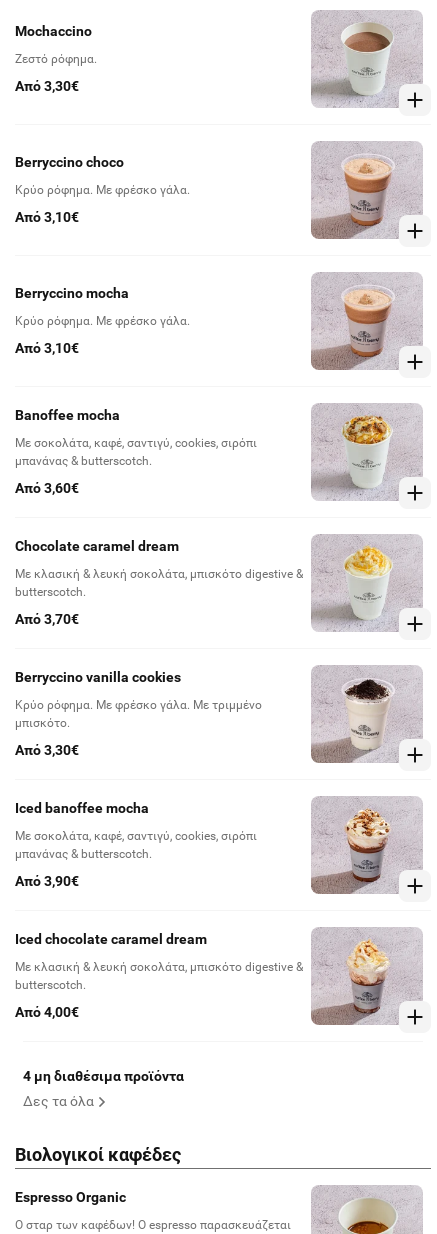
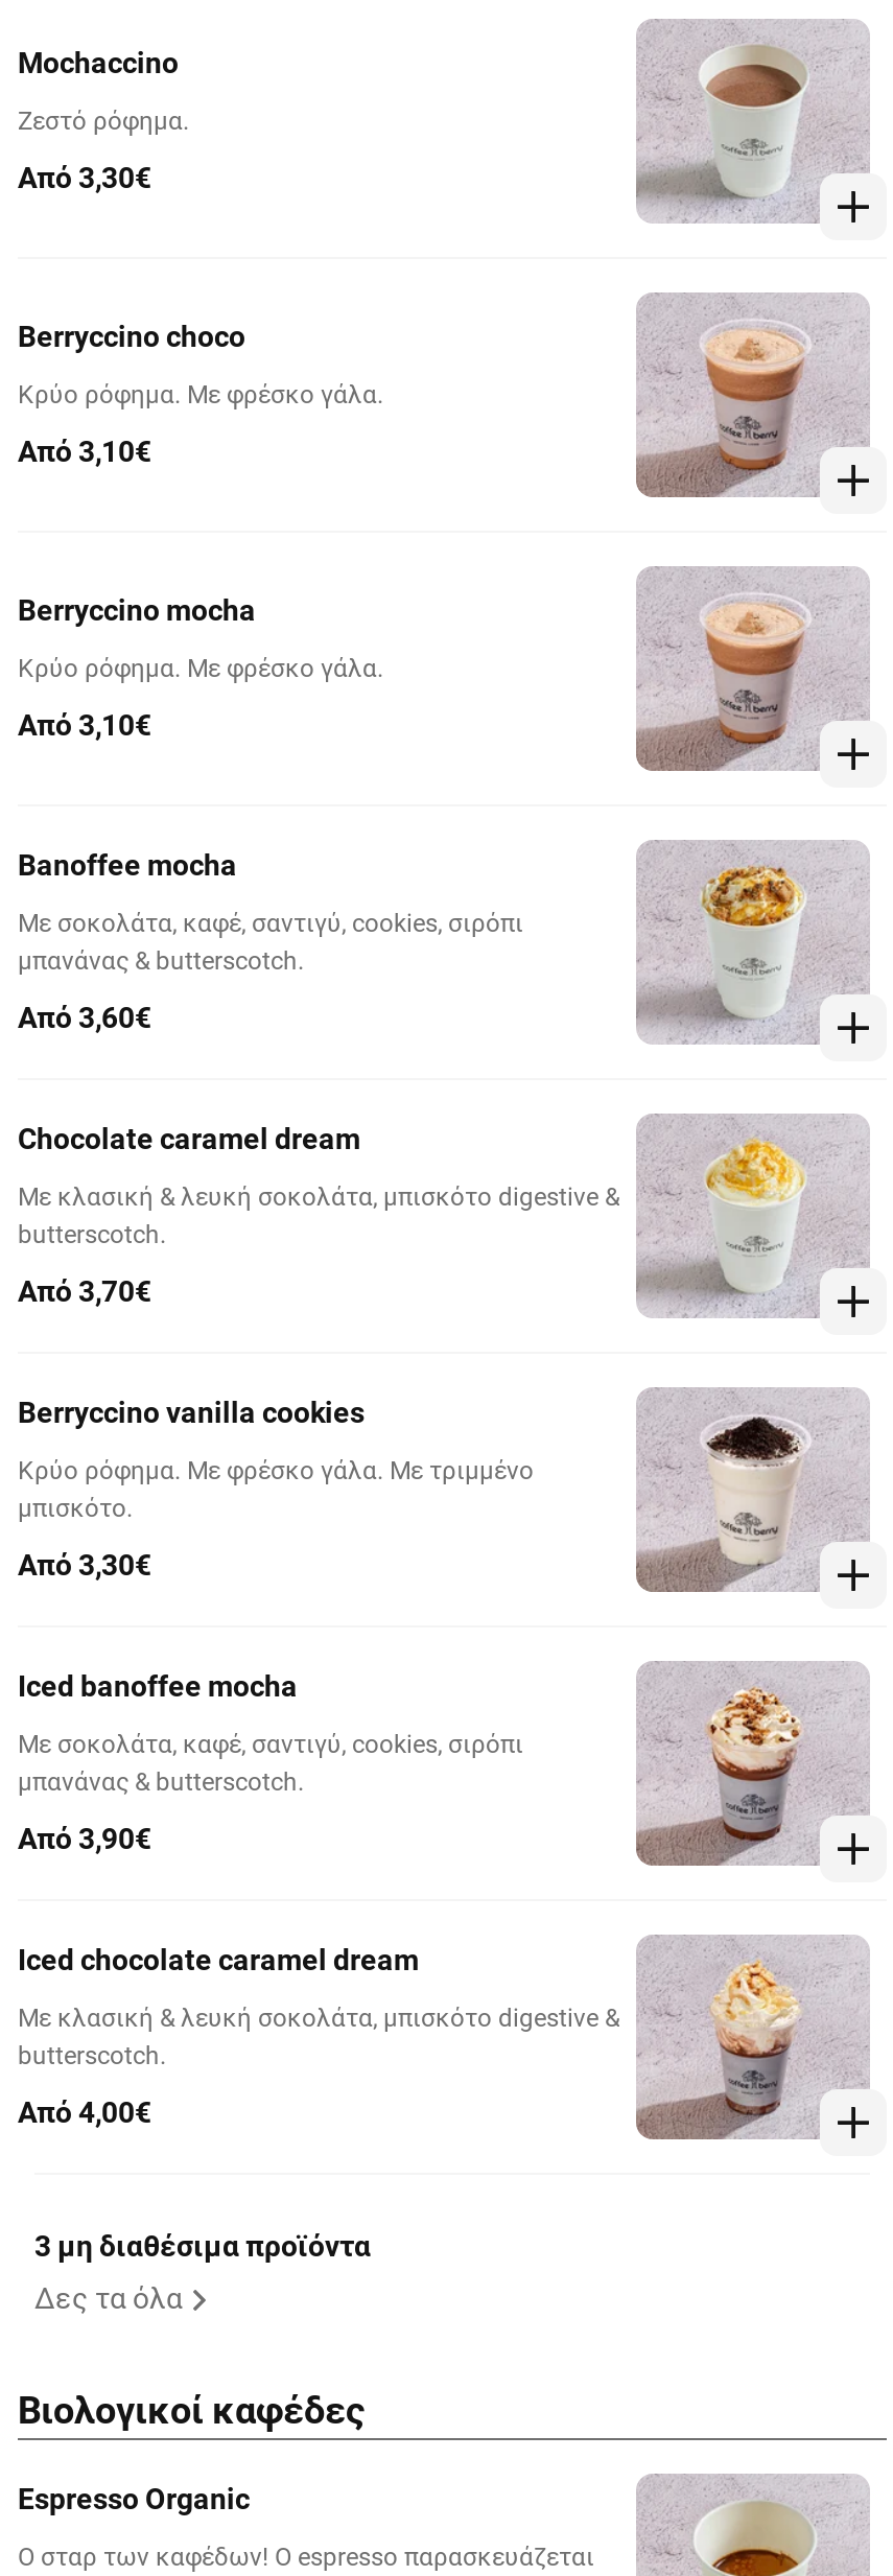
- 4 μη διαθέσιμα προϊόντα
+ 3 μη διαθέσιμα προϊόντα
